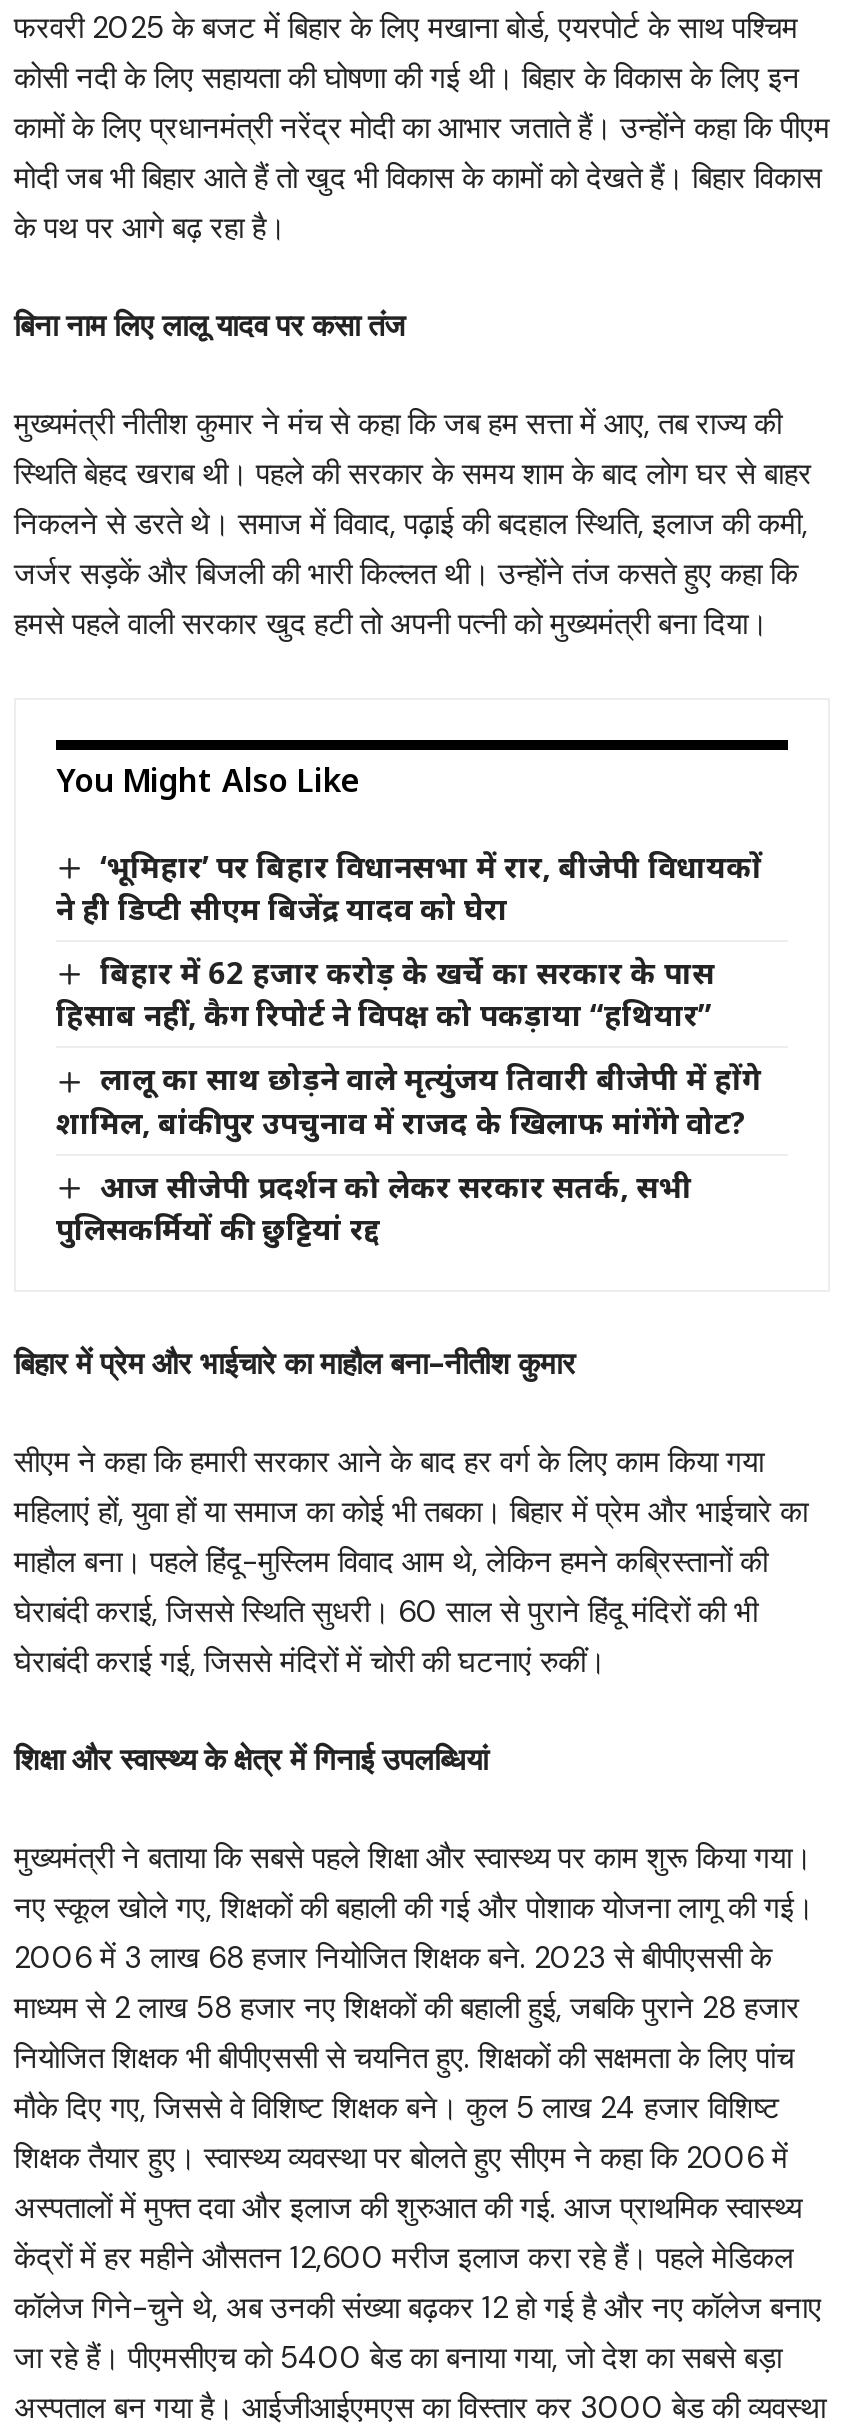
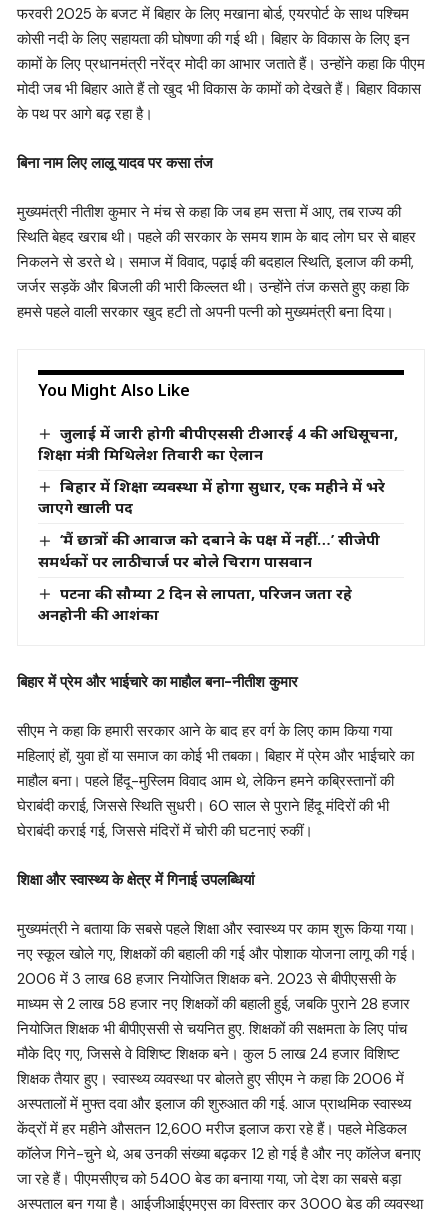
- ‘भूमिहार’ पर बिहार विधानसभा में रार, बीजेपी विधायकों
- ने ही डिप्टी सीएम बिजेंद्र यादव को घेरा
+ जुलाई में जारी होगी बीपीएससी टीआरई 4 की अधिसूचना,
+ शिक्षा मंत्री मिथिलेश तिवारी का ऐलान

- बिहार में 62 हजार करोड़ के खर्चे का सरकार के पास
- हिसाब नहीं, कैग रिपोर्ट ने विपक्ष को पकड़ाया “हथियार”
+ बिहार में शिक्षा व्यवस्था में होगा सुधार, एक महीने में भरे
+ जाएगे खाली पद

- लालू का साथ छोड़ने वाले मृत्युंजय तिवारी बीजेपी में होंगे
- शामिल, बांकीपुर उपचुनाव में राजद के खिलाफ मांगेंगे वोट?
+ ‘मैं छात्रों की आवाज को दबाने के पक्ष में नहीं…’ सीजेपी
+ समर्थकों पर लाठीचार्ज पर बोले चिराग पासवान

- आज सीजेपी प्रदर्शन को लेकर सरकार सतर्क, सभी
- पुलिसकर्मियों की छुट्टियां रद्द
+ पटना की सौम्या 2 दिन से लापता, परिजन जता रहे
+ अनहोनी की आशंका
